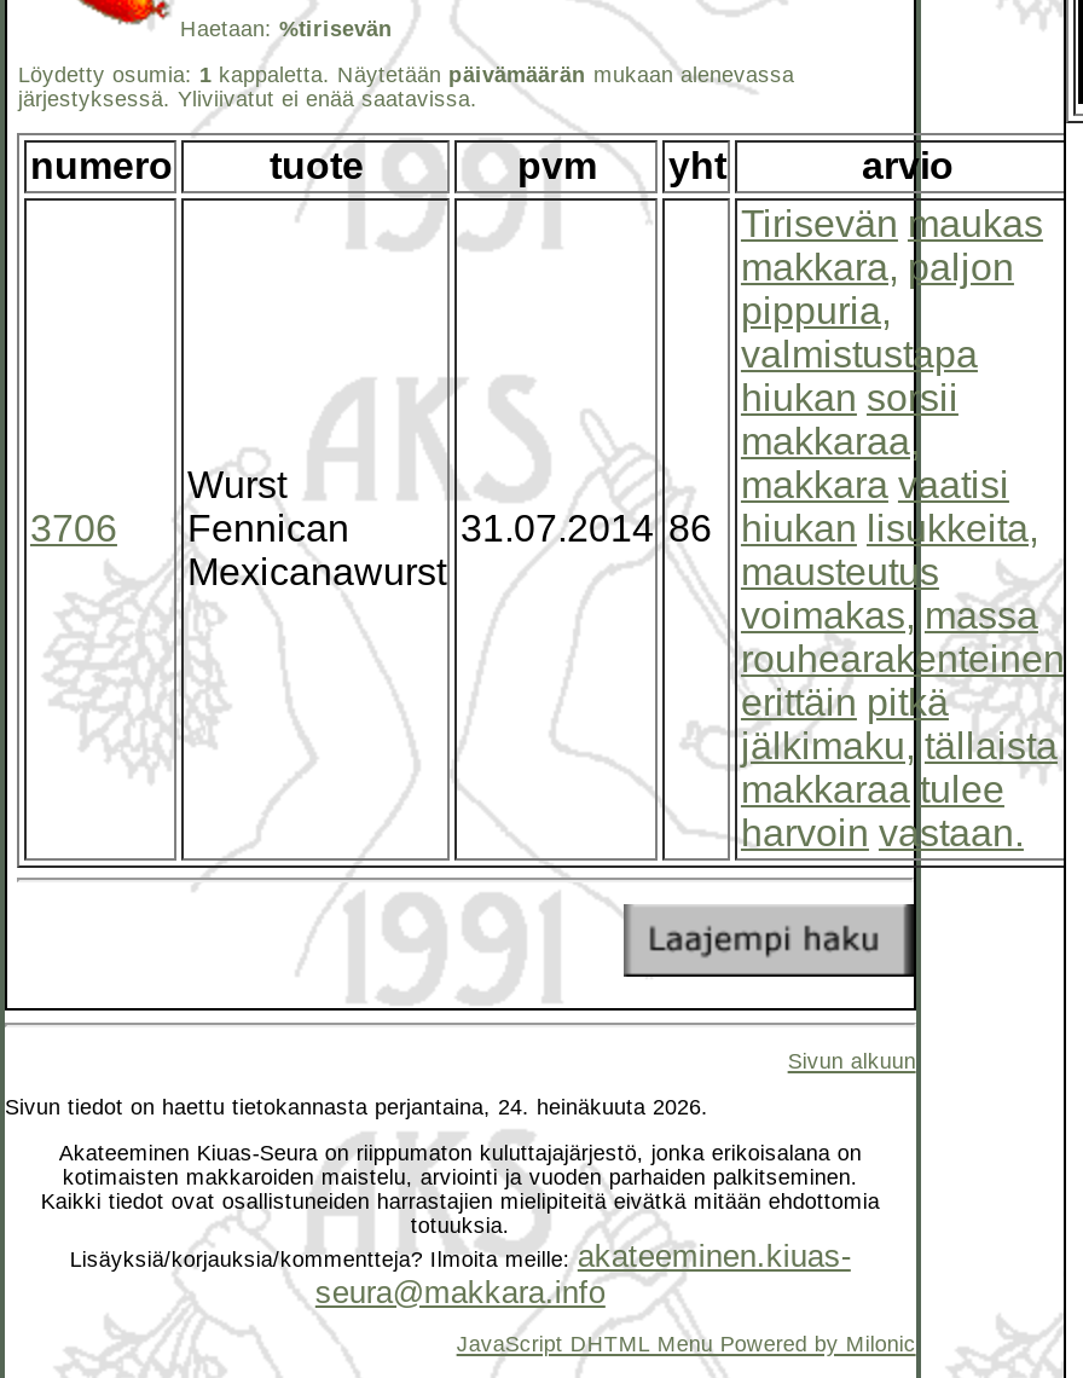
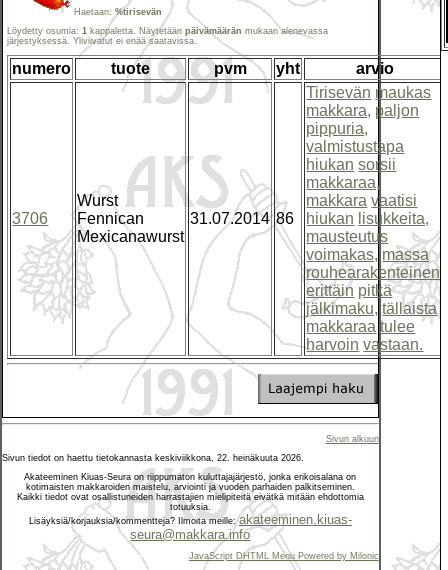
- Sivun tiedot on haettu tietokannasta perjantaina, 24. heinäkuuta 2026.
+ Sivun tiedot on haettu tietokannasta keskiviikkona, 22. heinäkuuta 2026.
